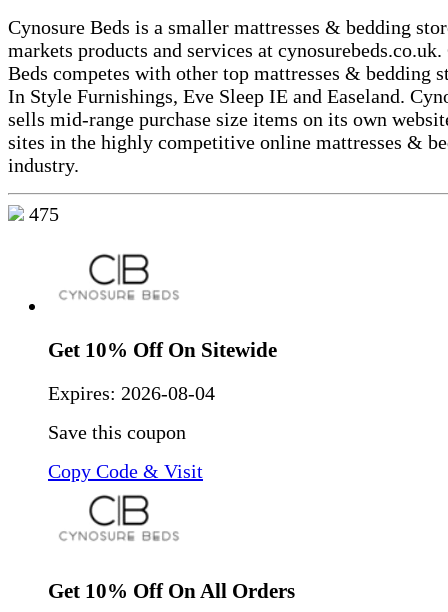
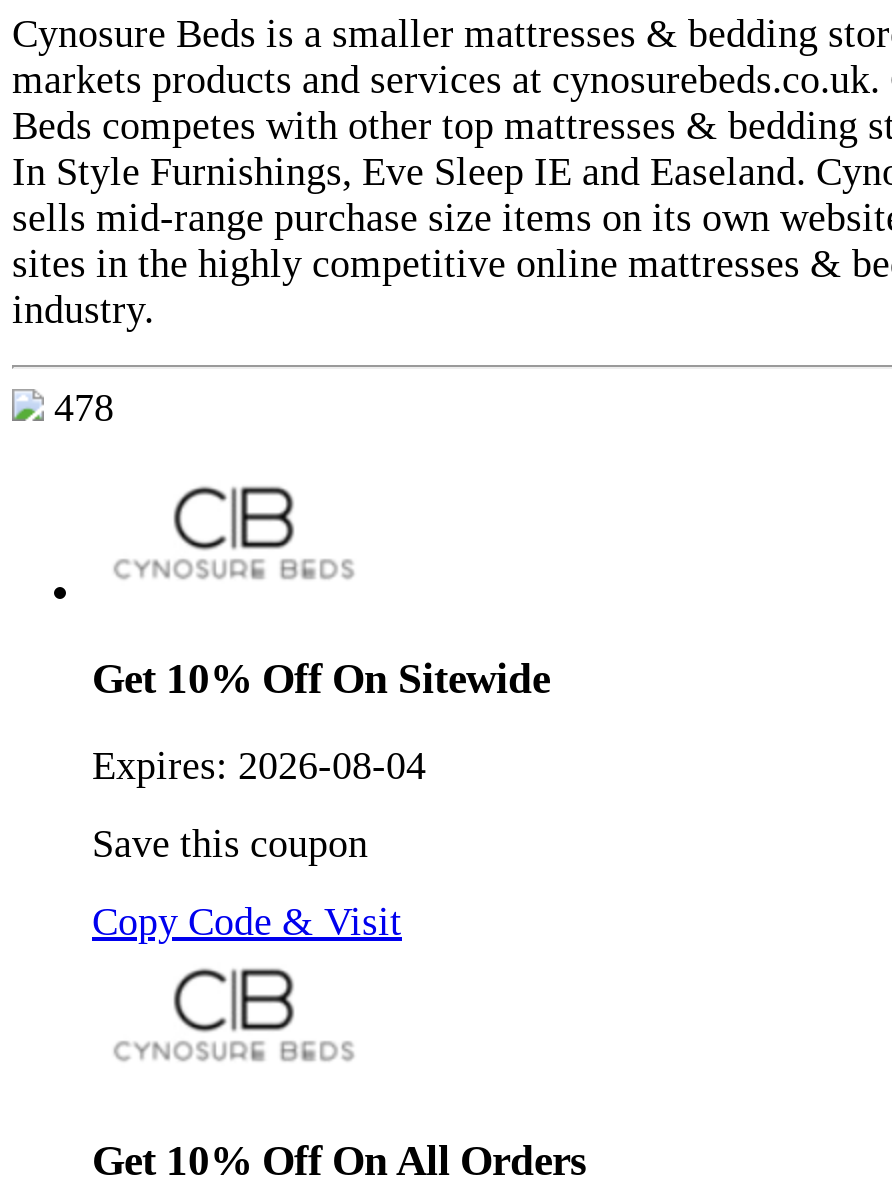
- 475
+ 478
